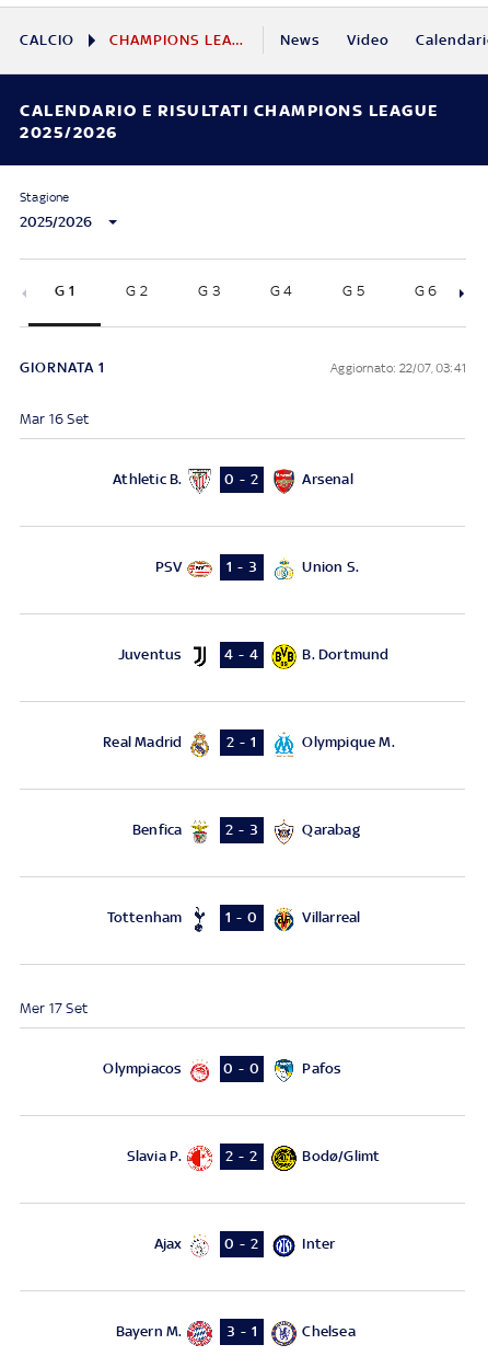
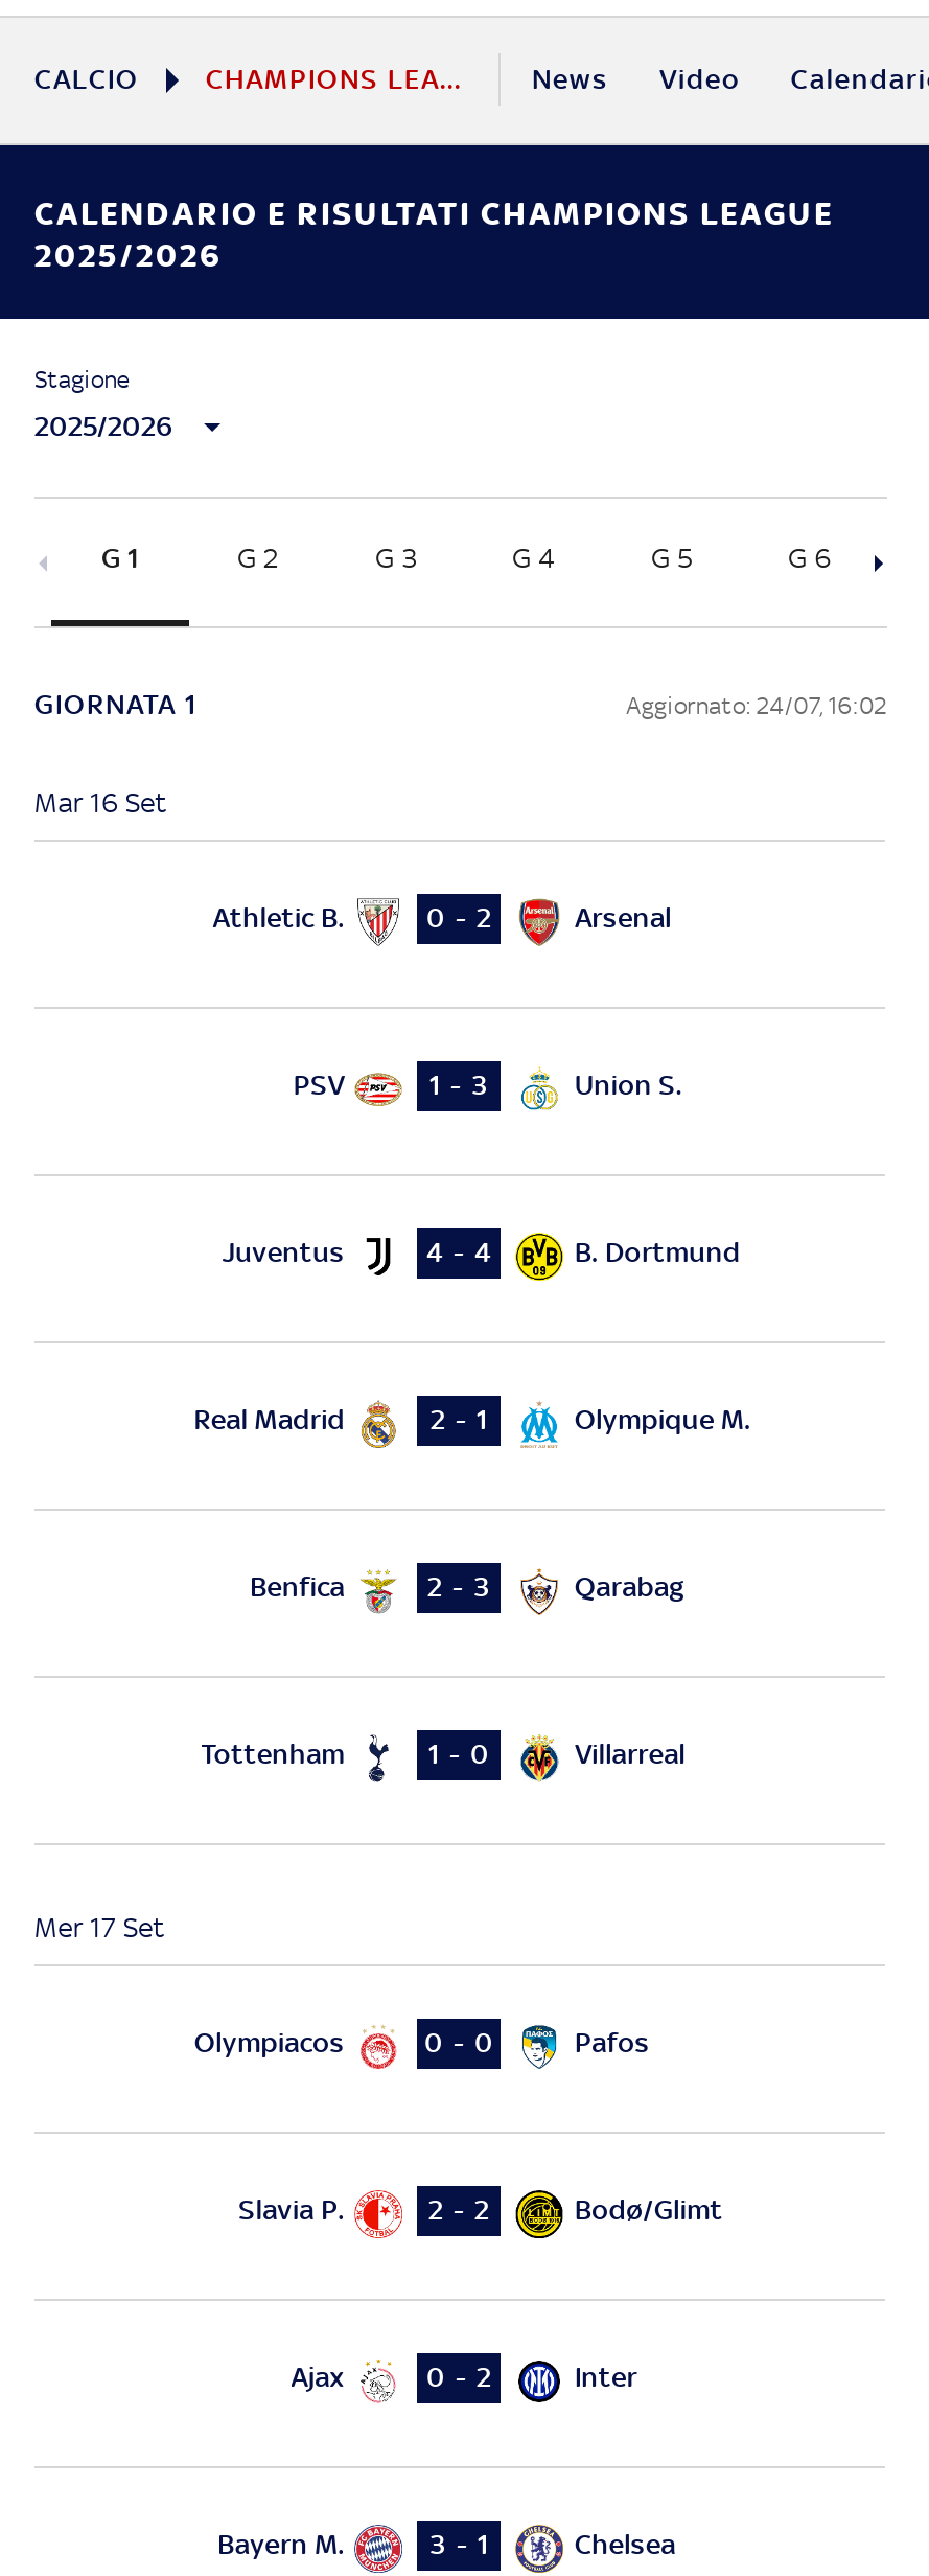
- Aggiornato: 22/07, 03:41
+ Aggiornato: 24/07, 16:02
